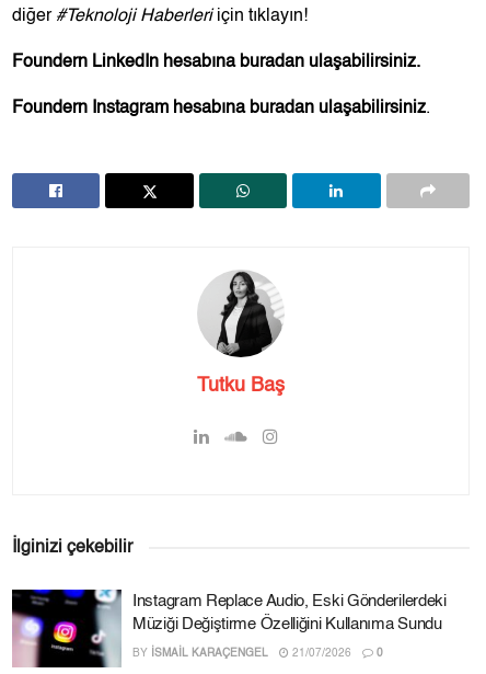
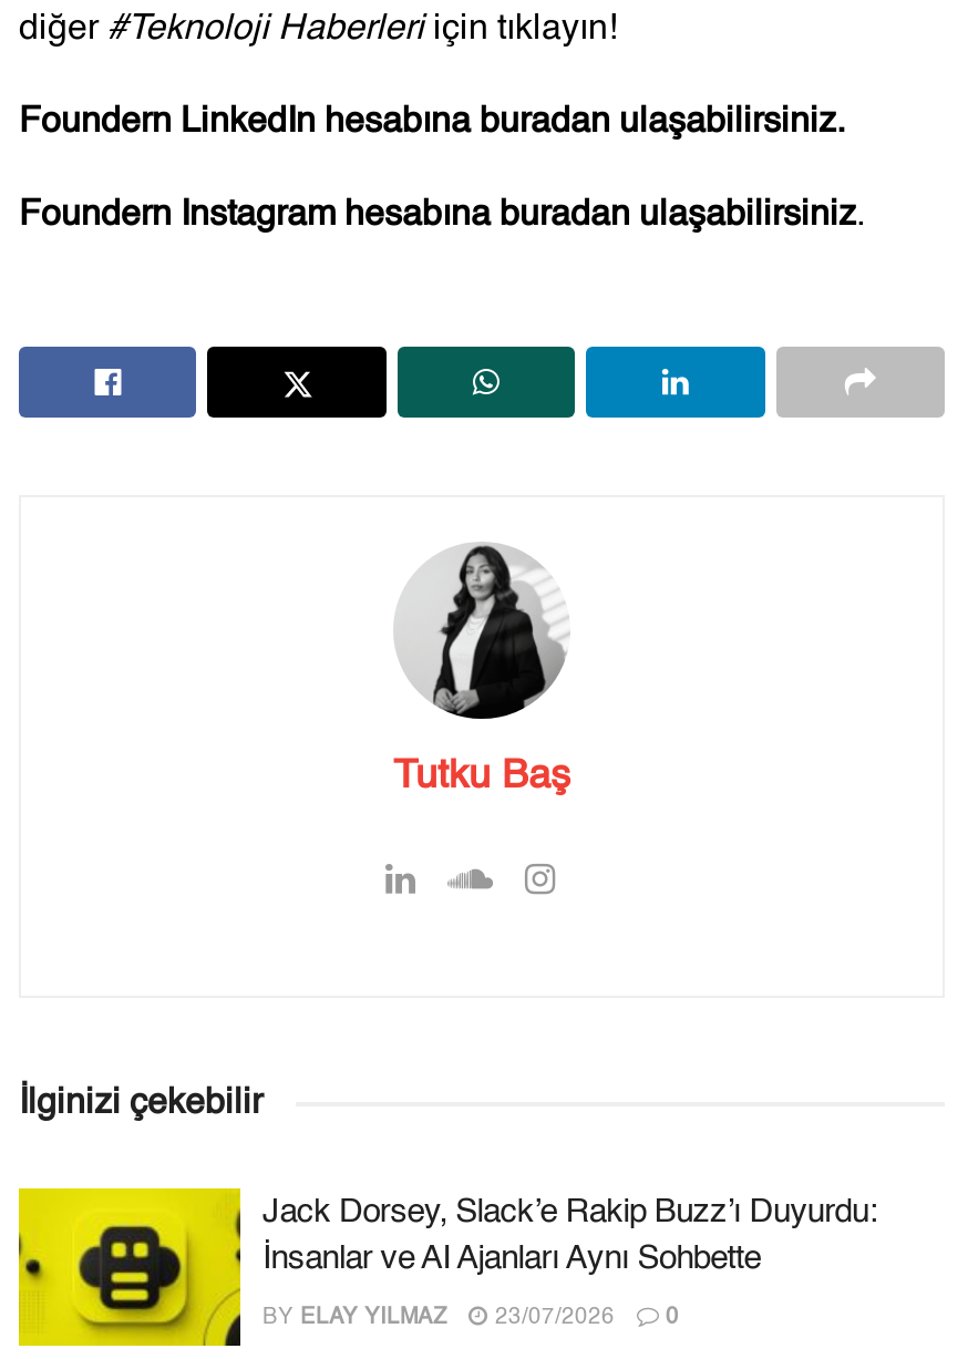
- [image]
- Instagram Replace Audio, Eski Gönderilerdeki
- Müziği Değiştirme Özelliğini Kullanıma Sundu
+ [image]
+ Jack Dorsey, Slack’e Rakip Buzz’ı Duyurdu:
+ İnsanlar ve AI Ajanları Aynı Sohbette

- BY İSMAIL KARAÇENGEL
- 21/07/2026
+ BY ELAY YILMAZ
+ 23/07/2026
